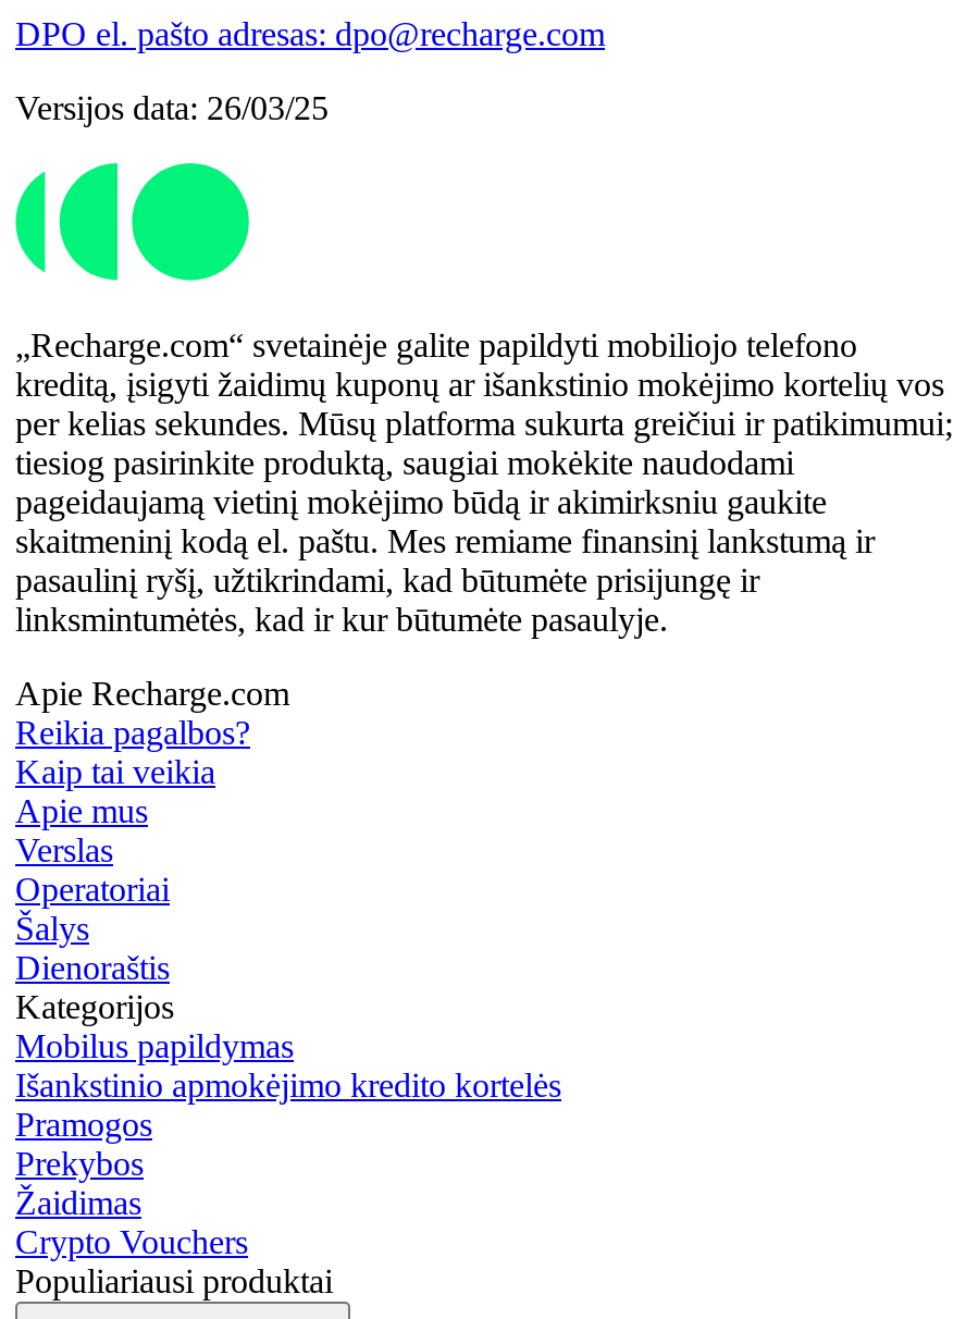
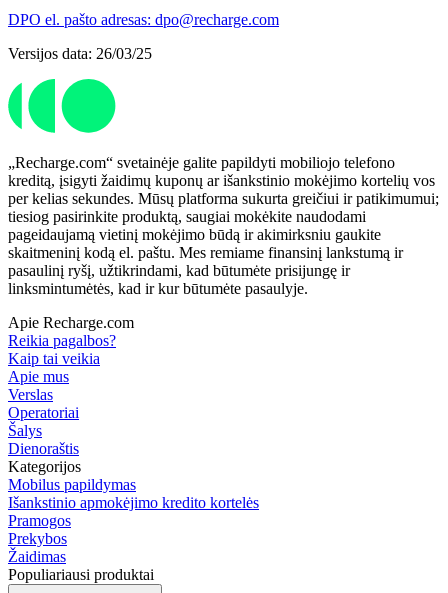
- Crypto Vouchers
